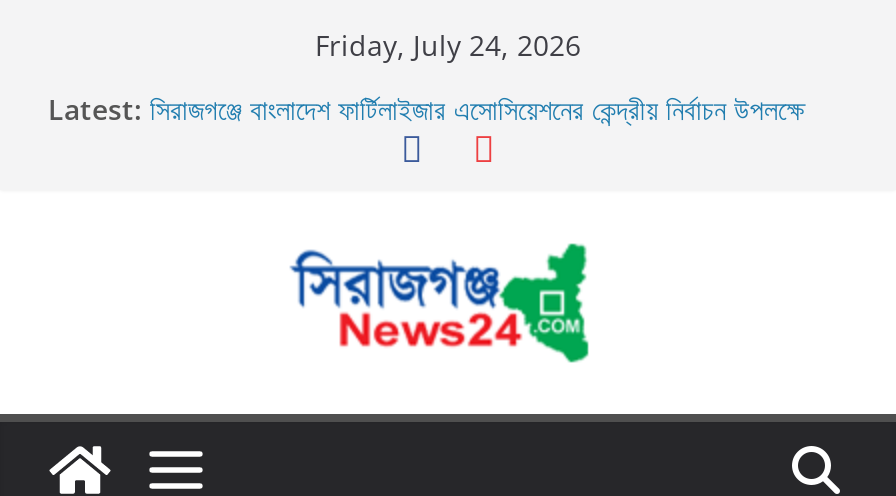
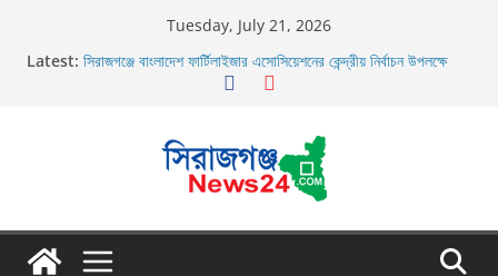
- Friday, July 24, 2026
+ Tuesday, July 21, 2026
